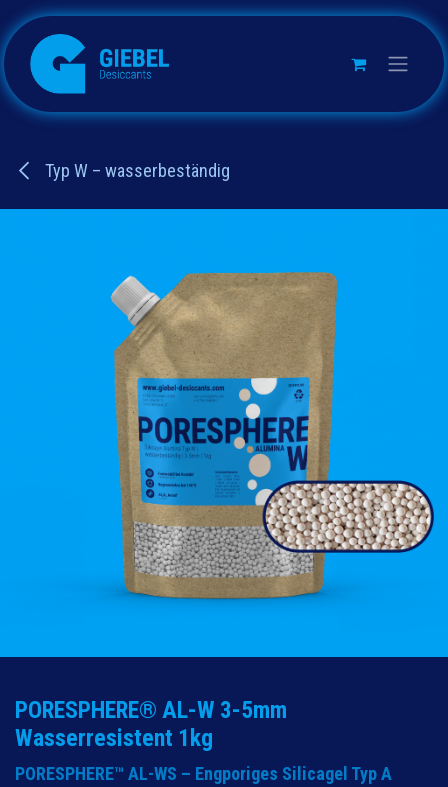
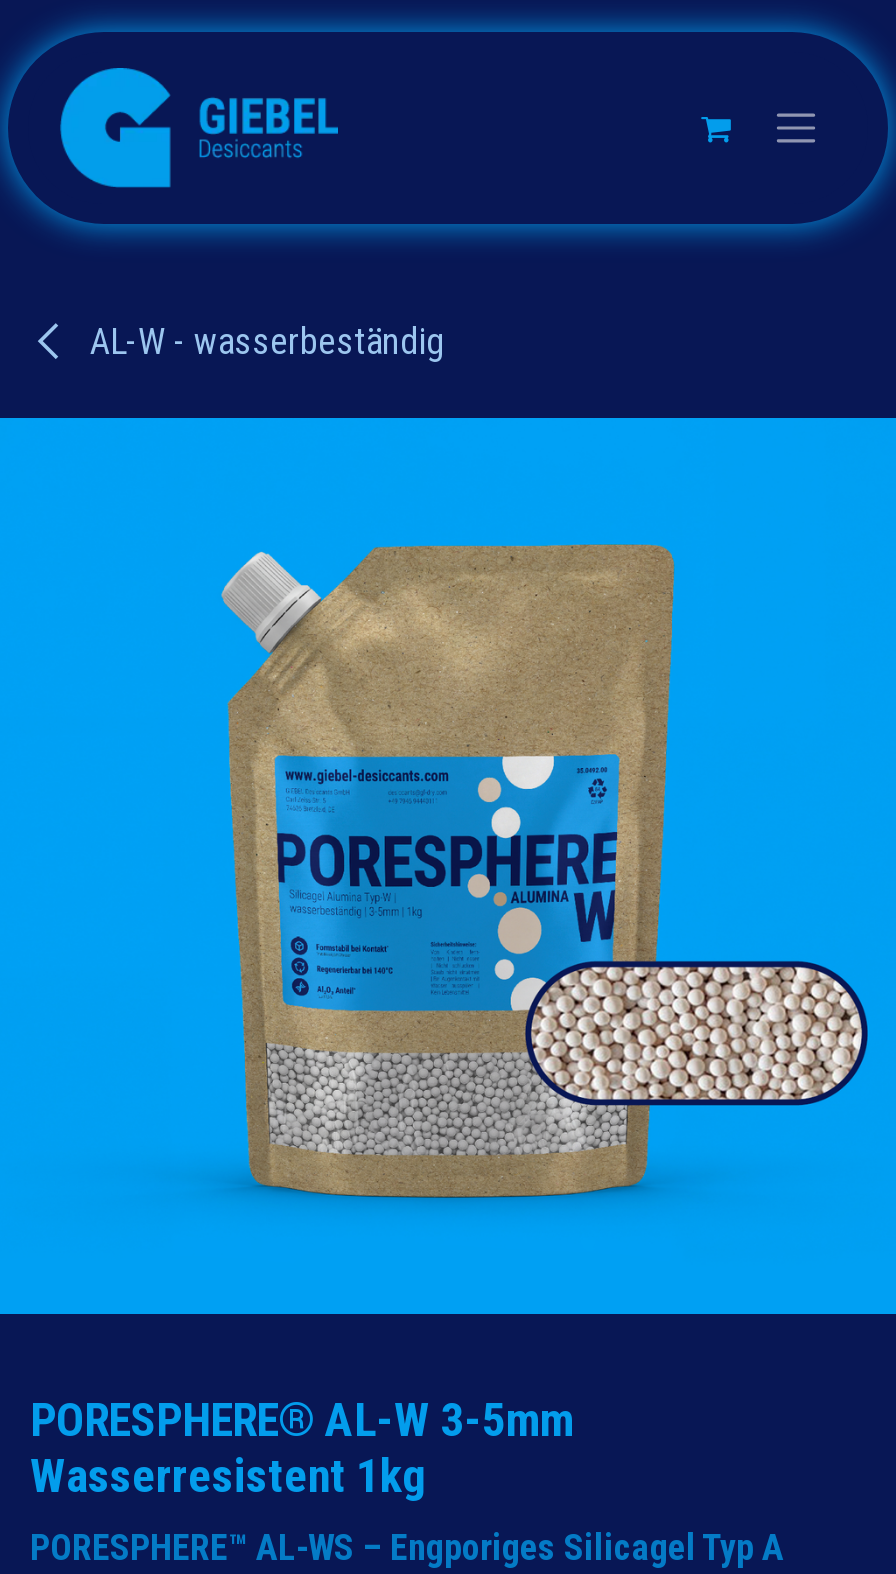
- Typ W – wasserbeständig
+ AL-W - wasserbeständig
